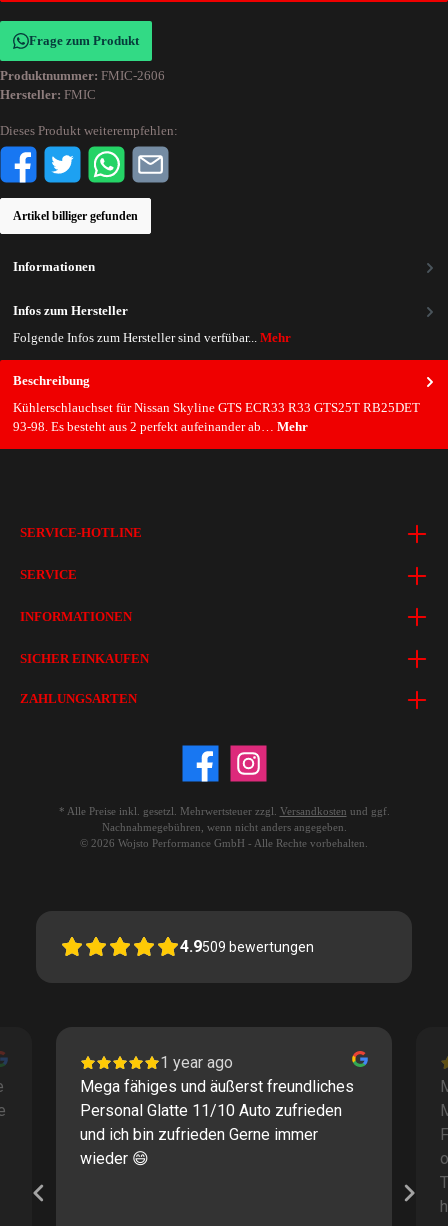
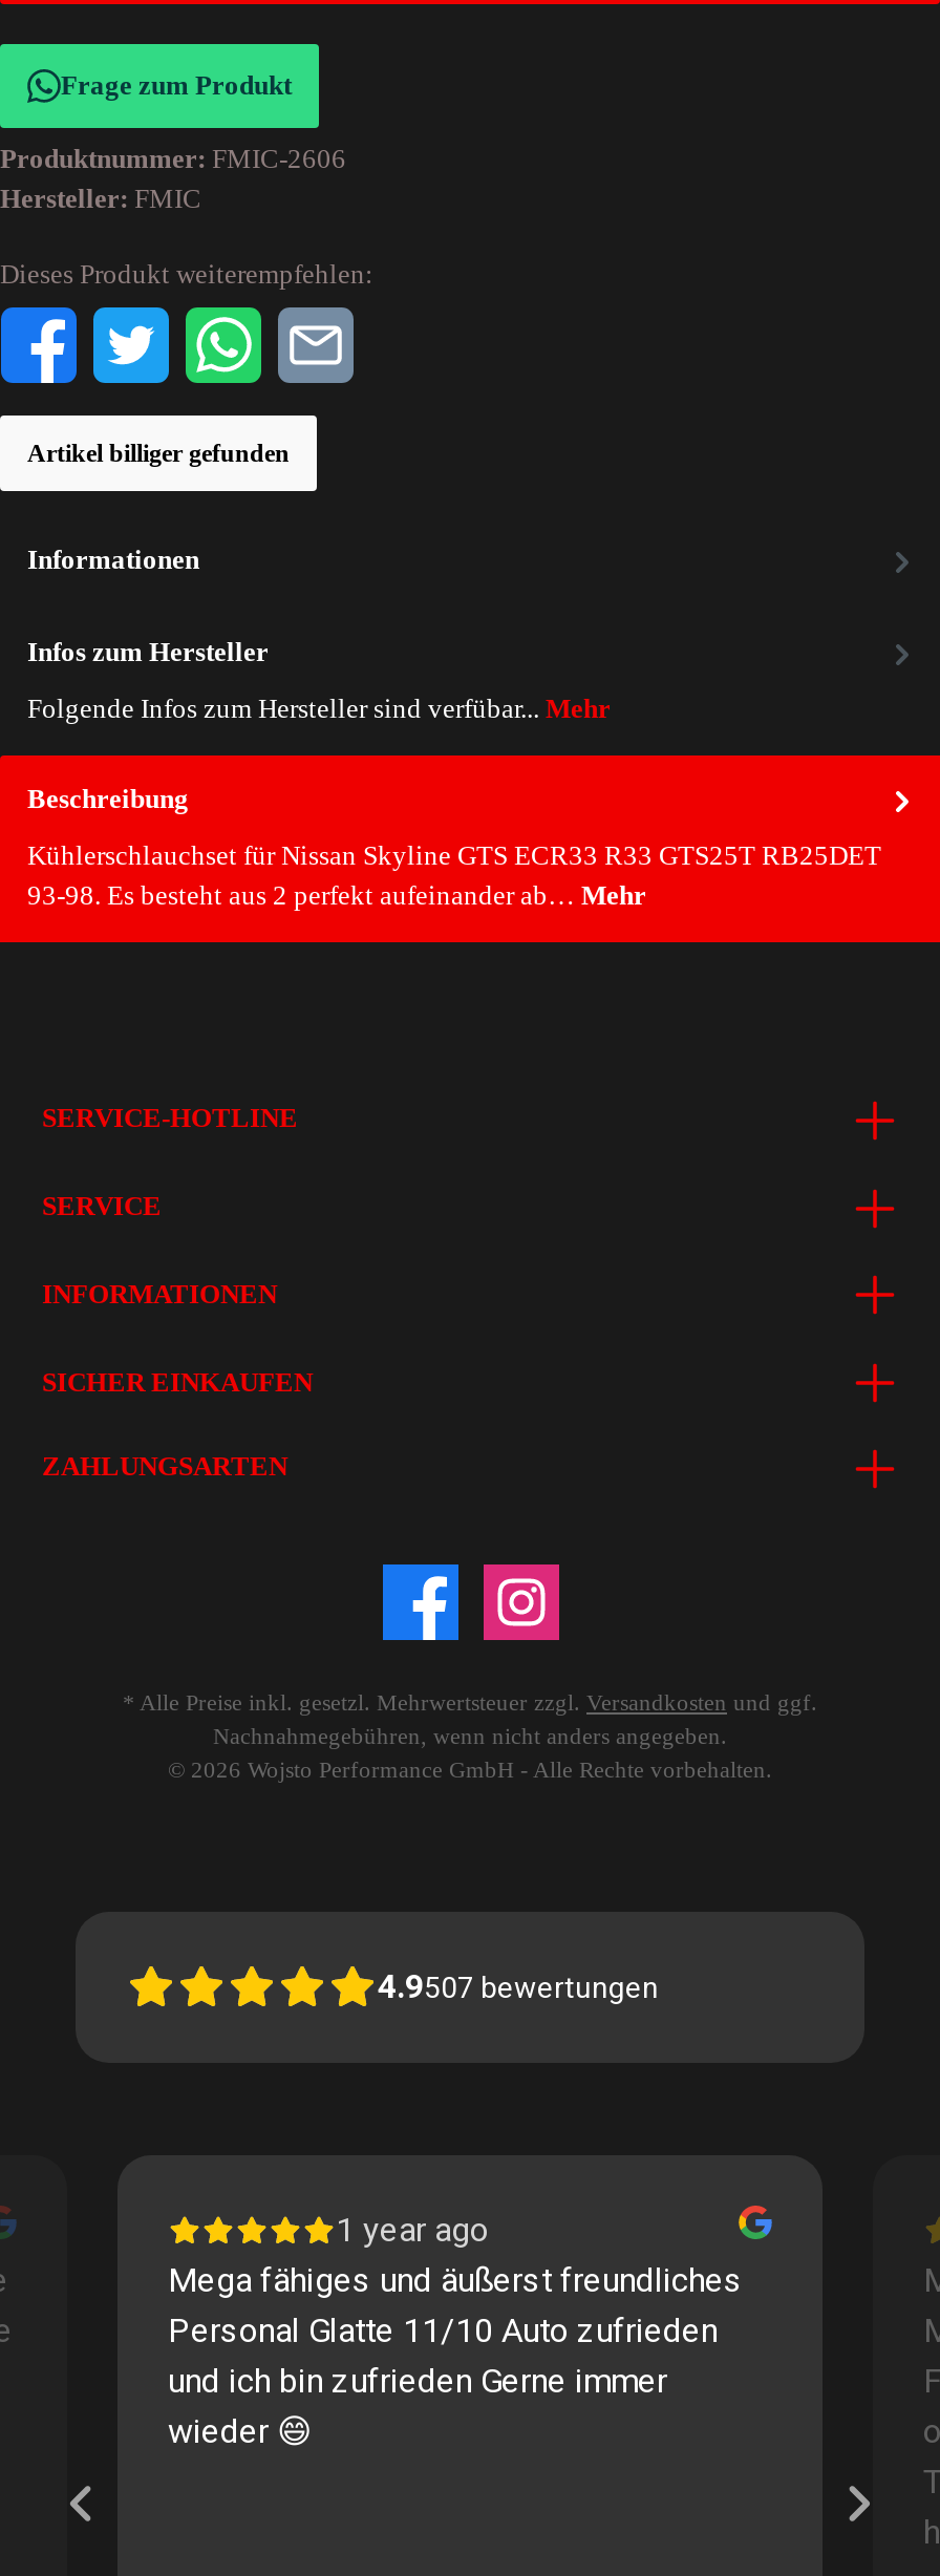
- 4.9509 bewertungen
+ 4.9507 bewertungen
